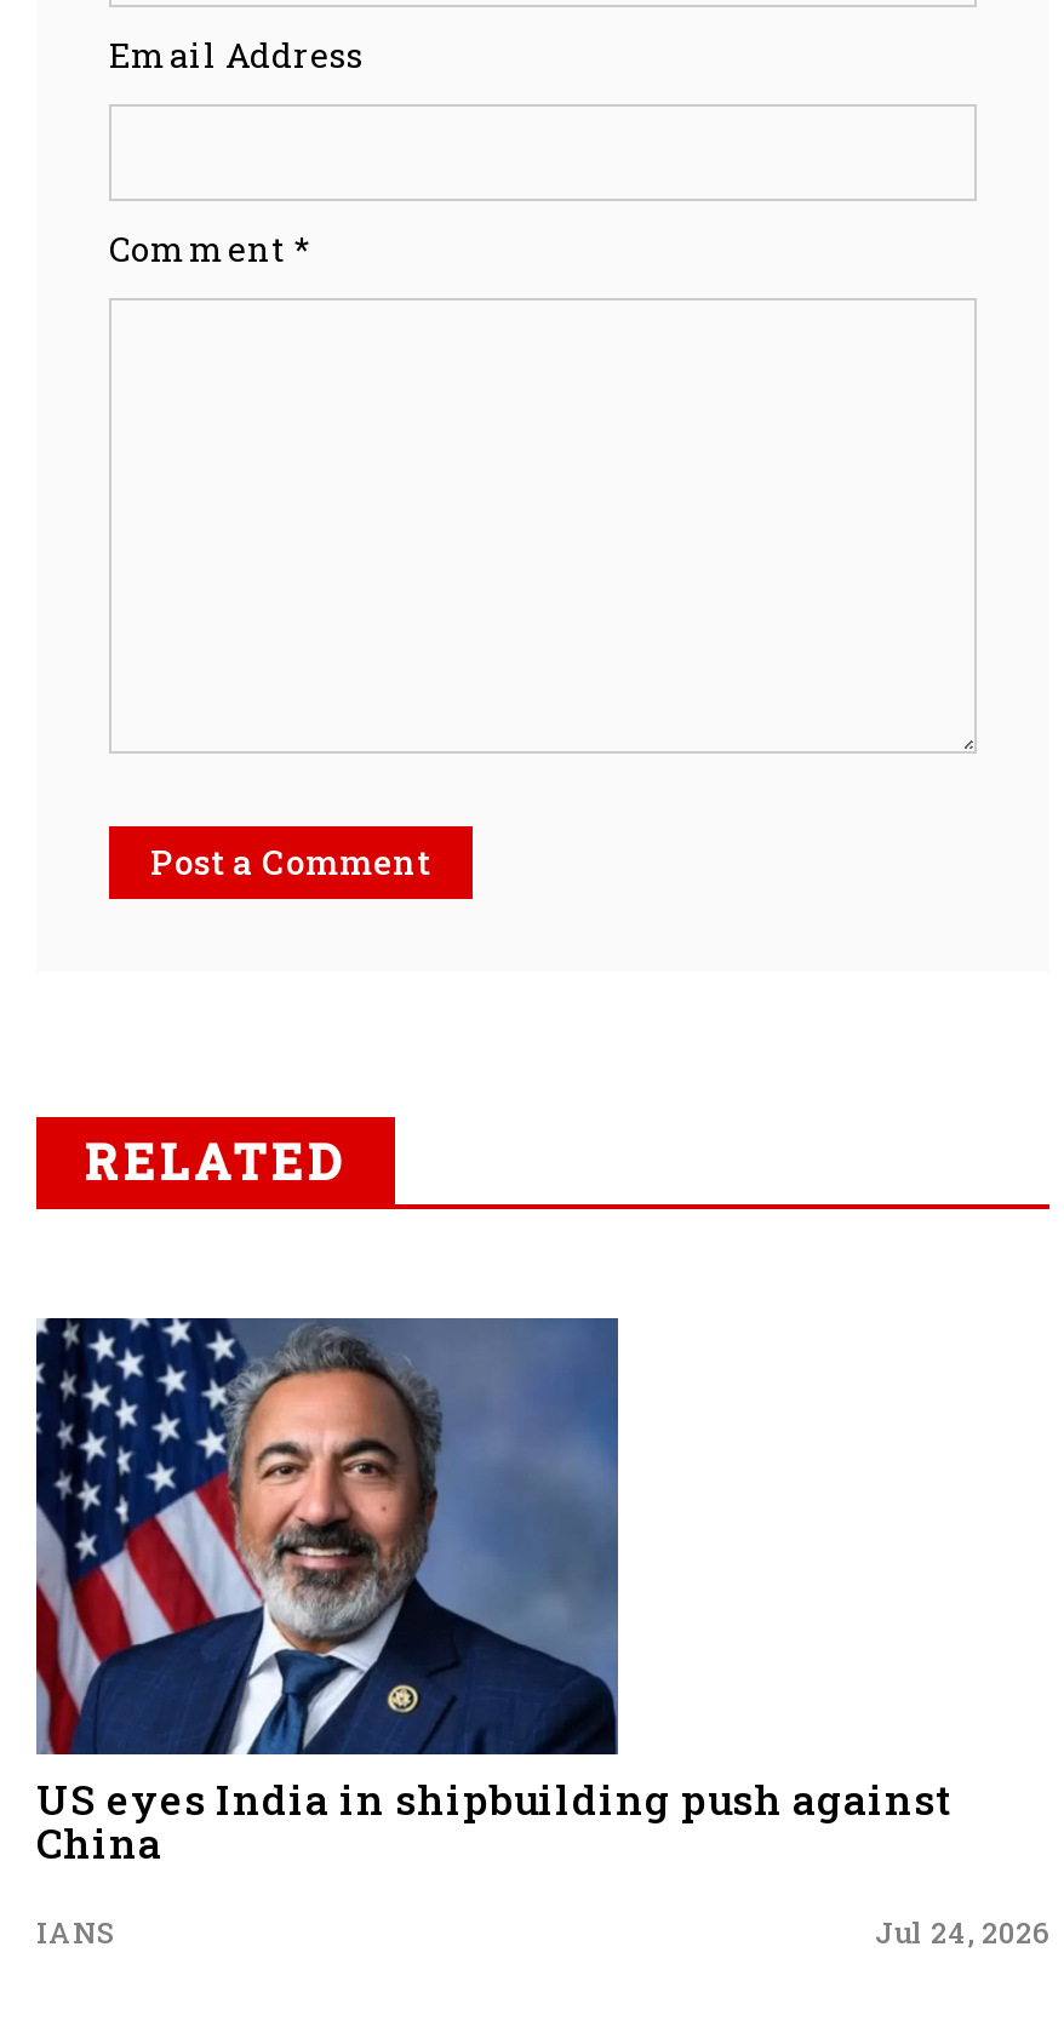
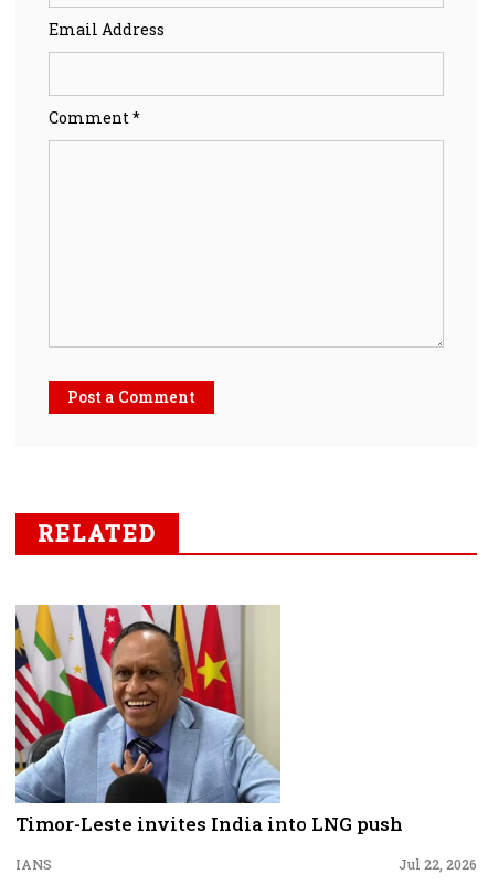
- [image]
- US eyes India in shipbuilding push against
- China
+ [image]
+ Timor-Leste invites India into LNG push

- Jul 24, 2026
+ Jul 22, 2026
